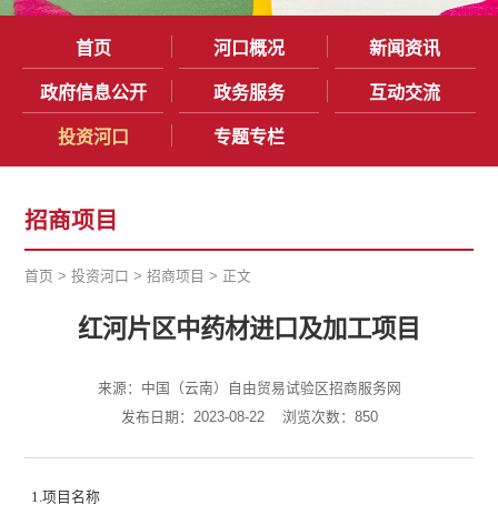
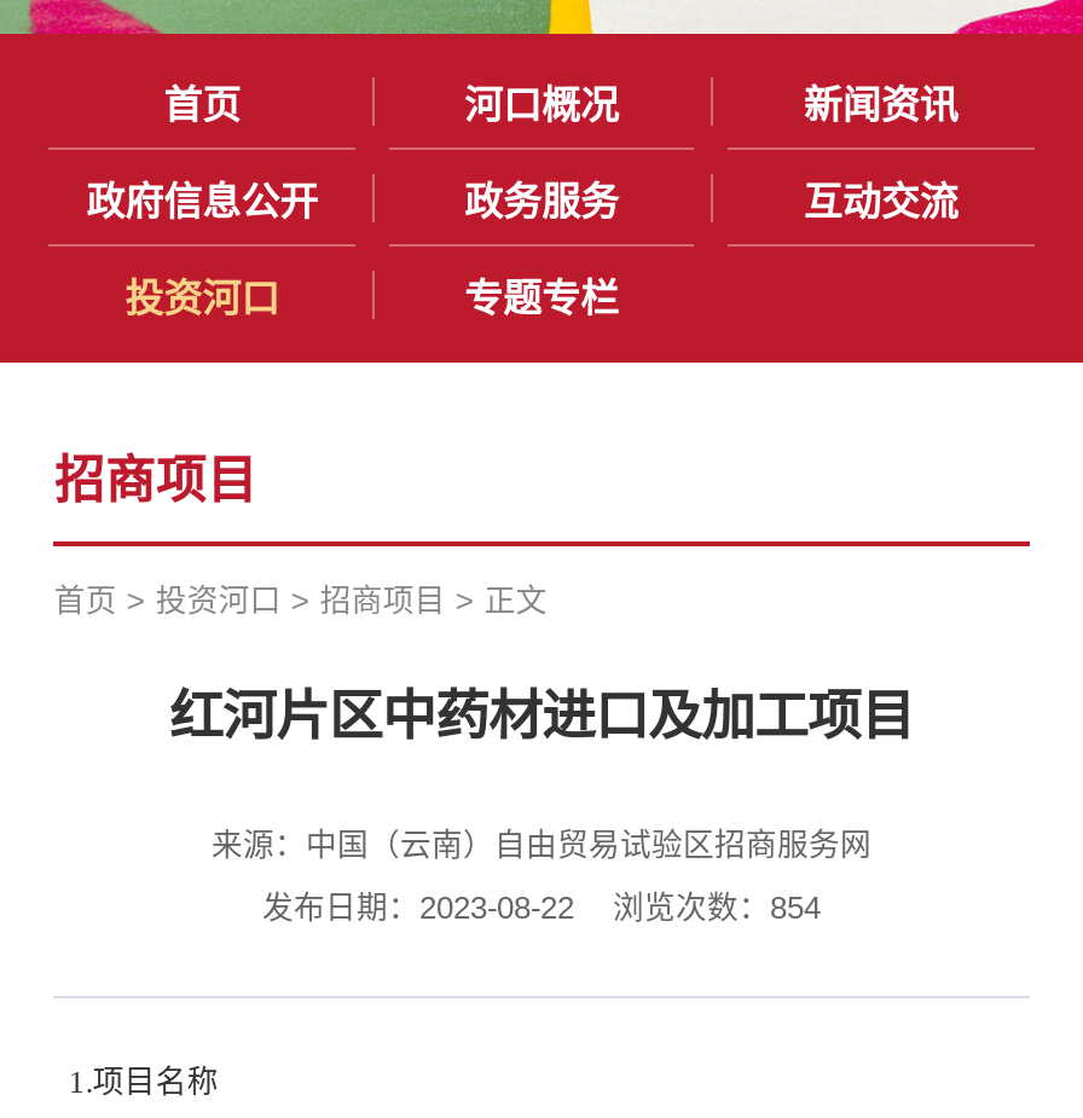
- 发布日期：2023-08-22 浏览次数：850
+ 发布日期：2023-08-22 浏览次数：854
